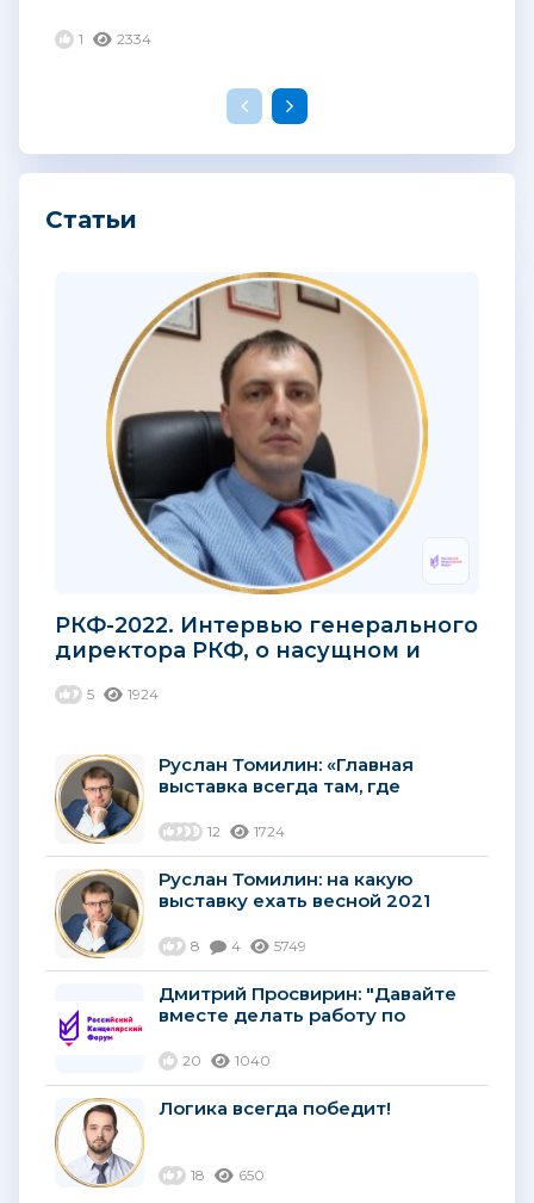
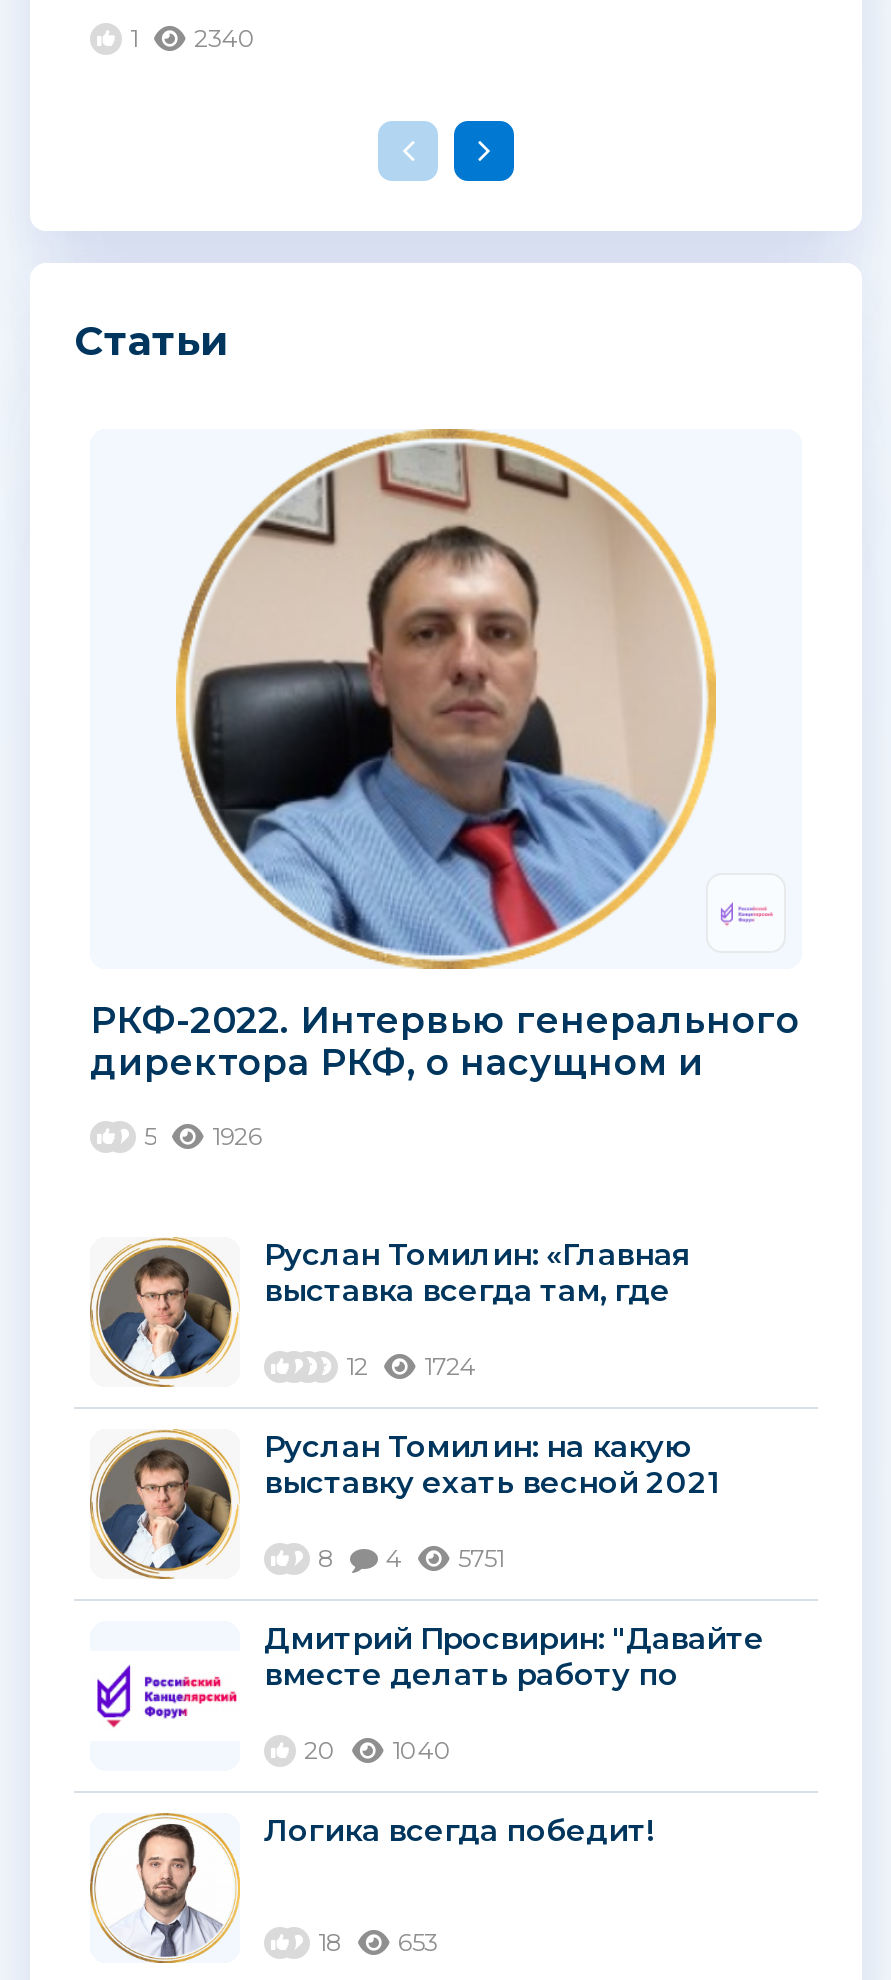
- 1 2334
+ 1 2340

- 5 1924
+ 5 1926

- 8 4 5749
+ 8 4 5751

- 18 650
+ 18 653
